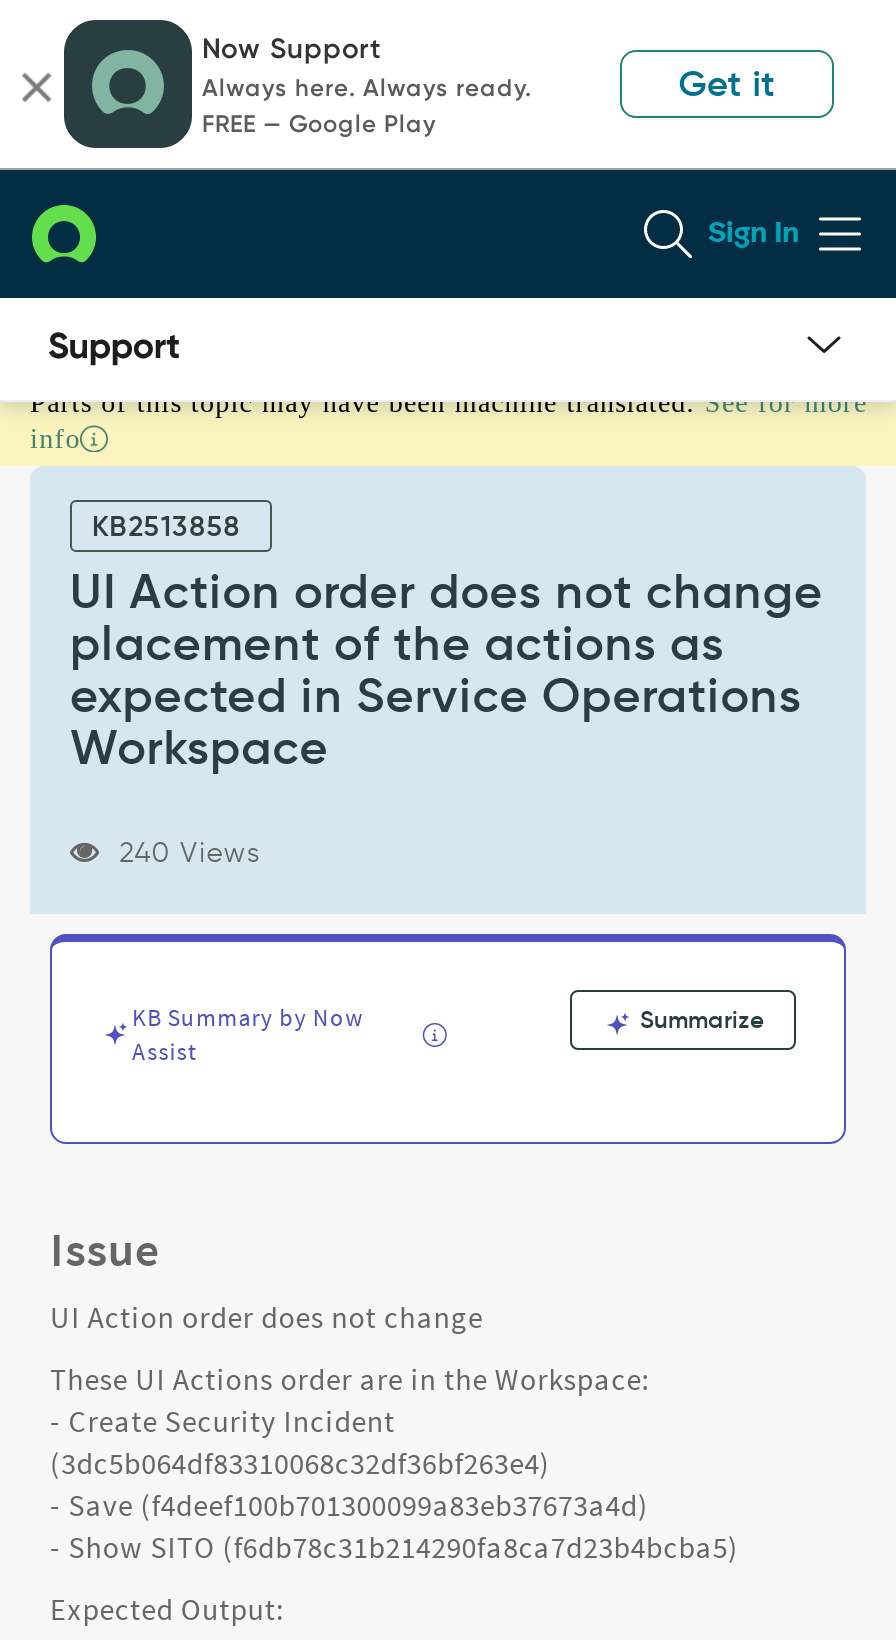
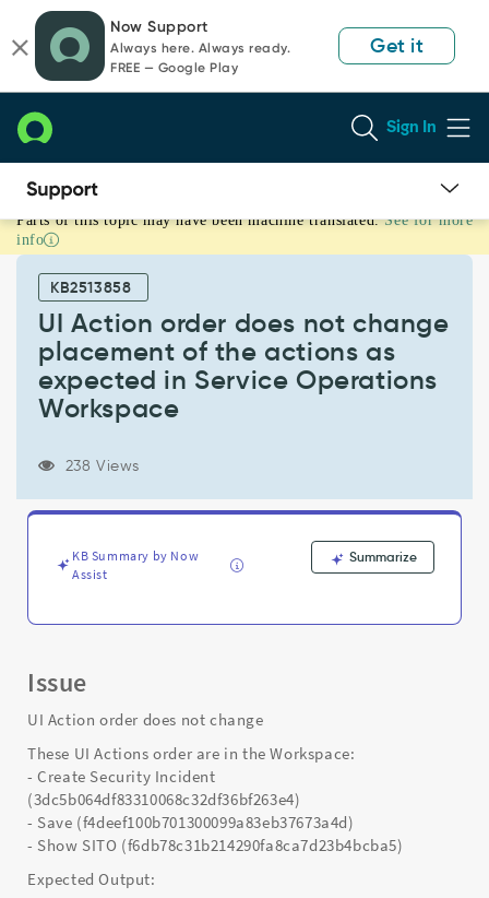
- 240 Views
+ 238 Views
